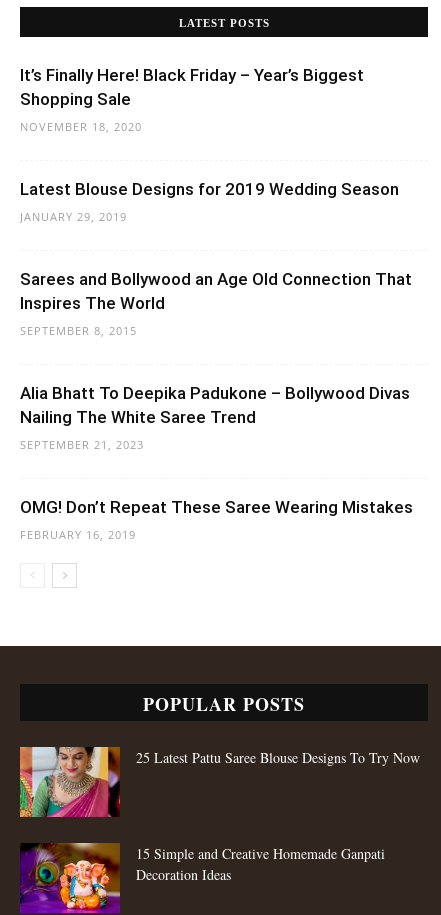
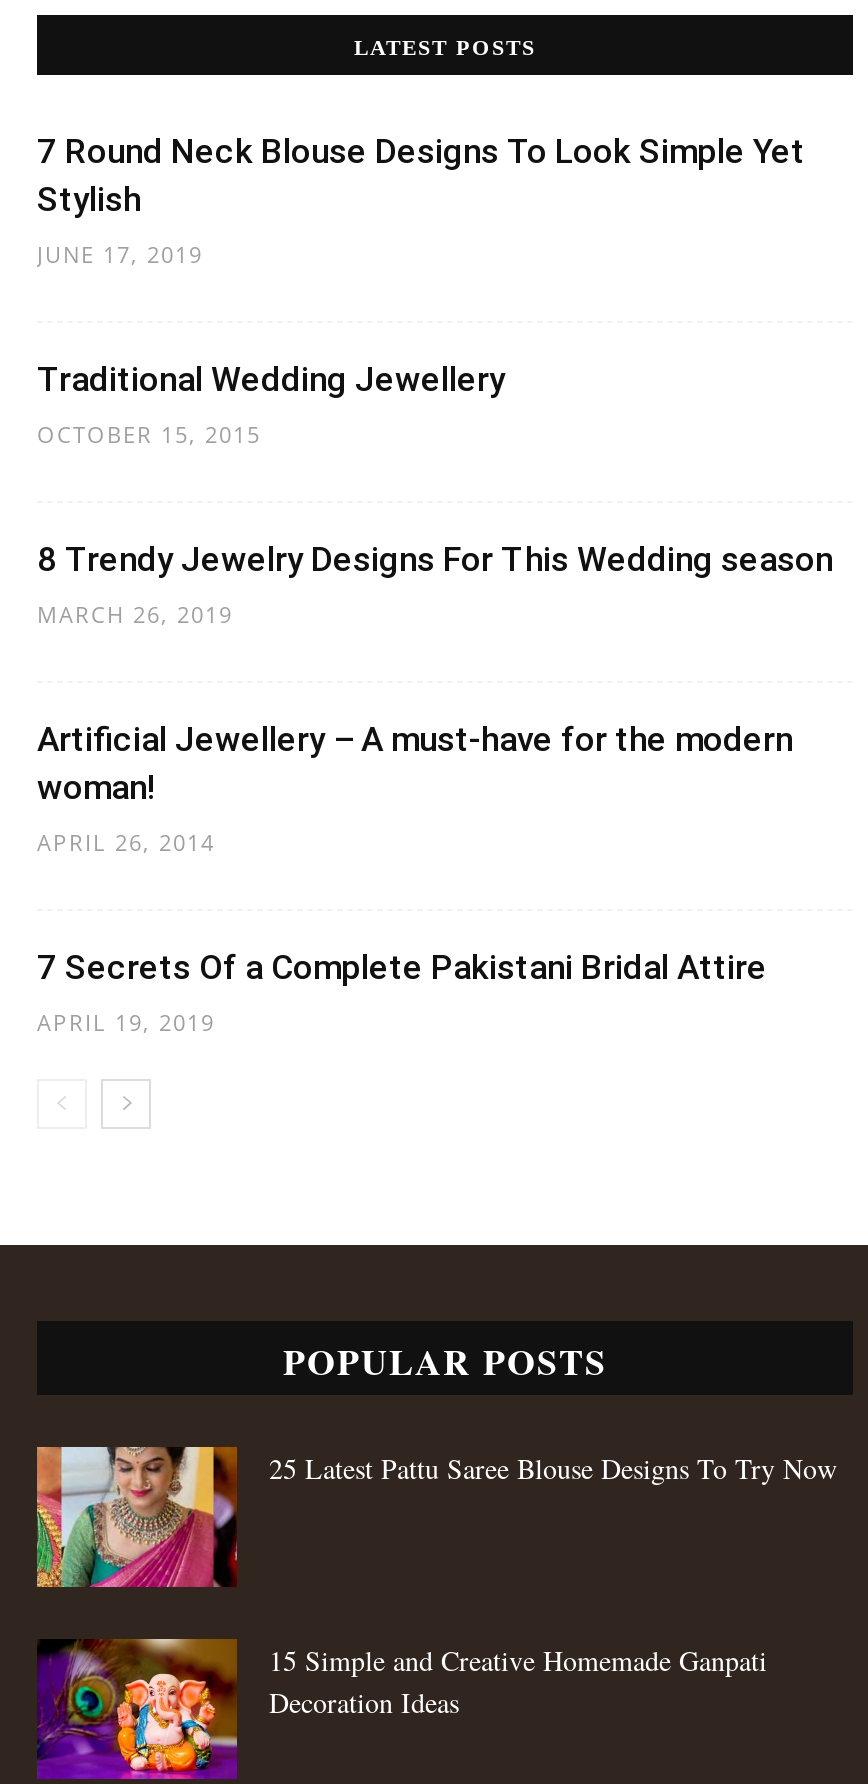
- It’s Finally Here! Black Friday – Year’s Biggest
- Shopping Sale
+ 7 Round Neck Blouse Designs To Look Simple Yet
+ Stylish

- NOVEMBER 18, 2020
+ JUNE 17, 2019

- Latest Blouse Designs for 2019 Wedding Season
+ Traditional Wedding Jewellery

- JANUARY 29, 2019
+ OCTOBER 15, 2015

- Sarees and Bollywood an Age Old Connection That
- Inspires The World
+ 8 Trendy Jewelry Designs For This Wedding season

- SEPTEMBER 8, 2015
+ MARCH 26, 2019

- Alia Bhatt To Deepika Padukone – Bollywood Divas
- Nailing The White Saree Trend
+ Artificial Jewellery – A must-have for the modern
+ woman!

- SEPTEMBER 21, 2023
+ APRIL 26, 2014

- OMG! Don’t Repeat These Saree Wearing Mistakes
+ 7 Secrets Of a Complete Pakistani Bridal Attire

- FEBRUARY 16, 2019
+ APRIL 19, 2019
